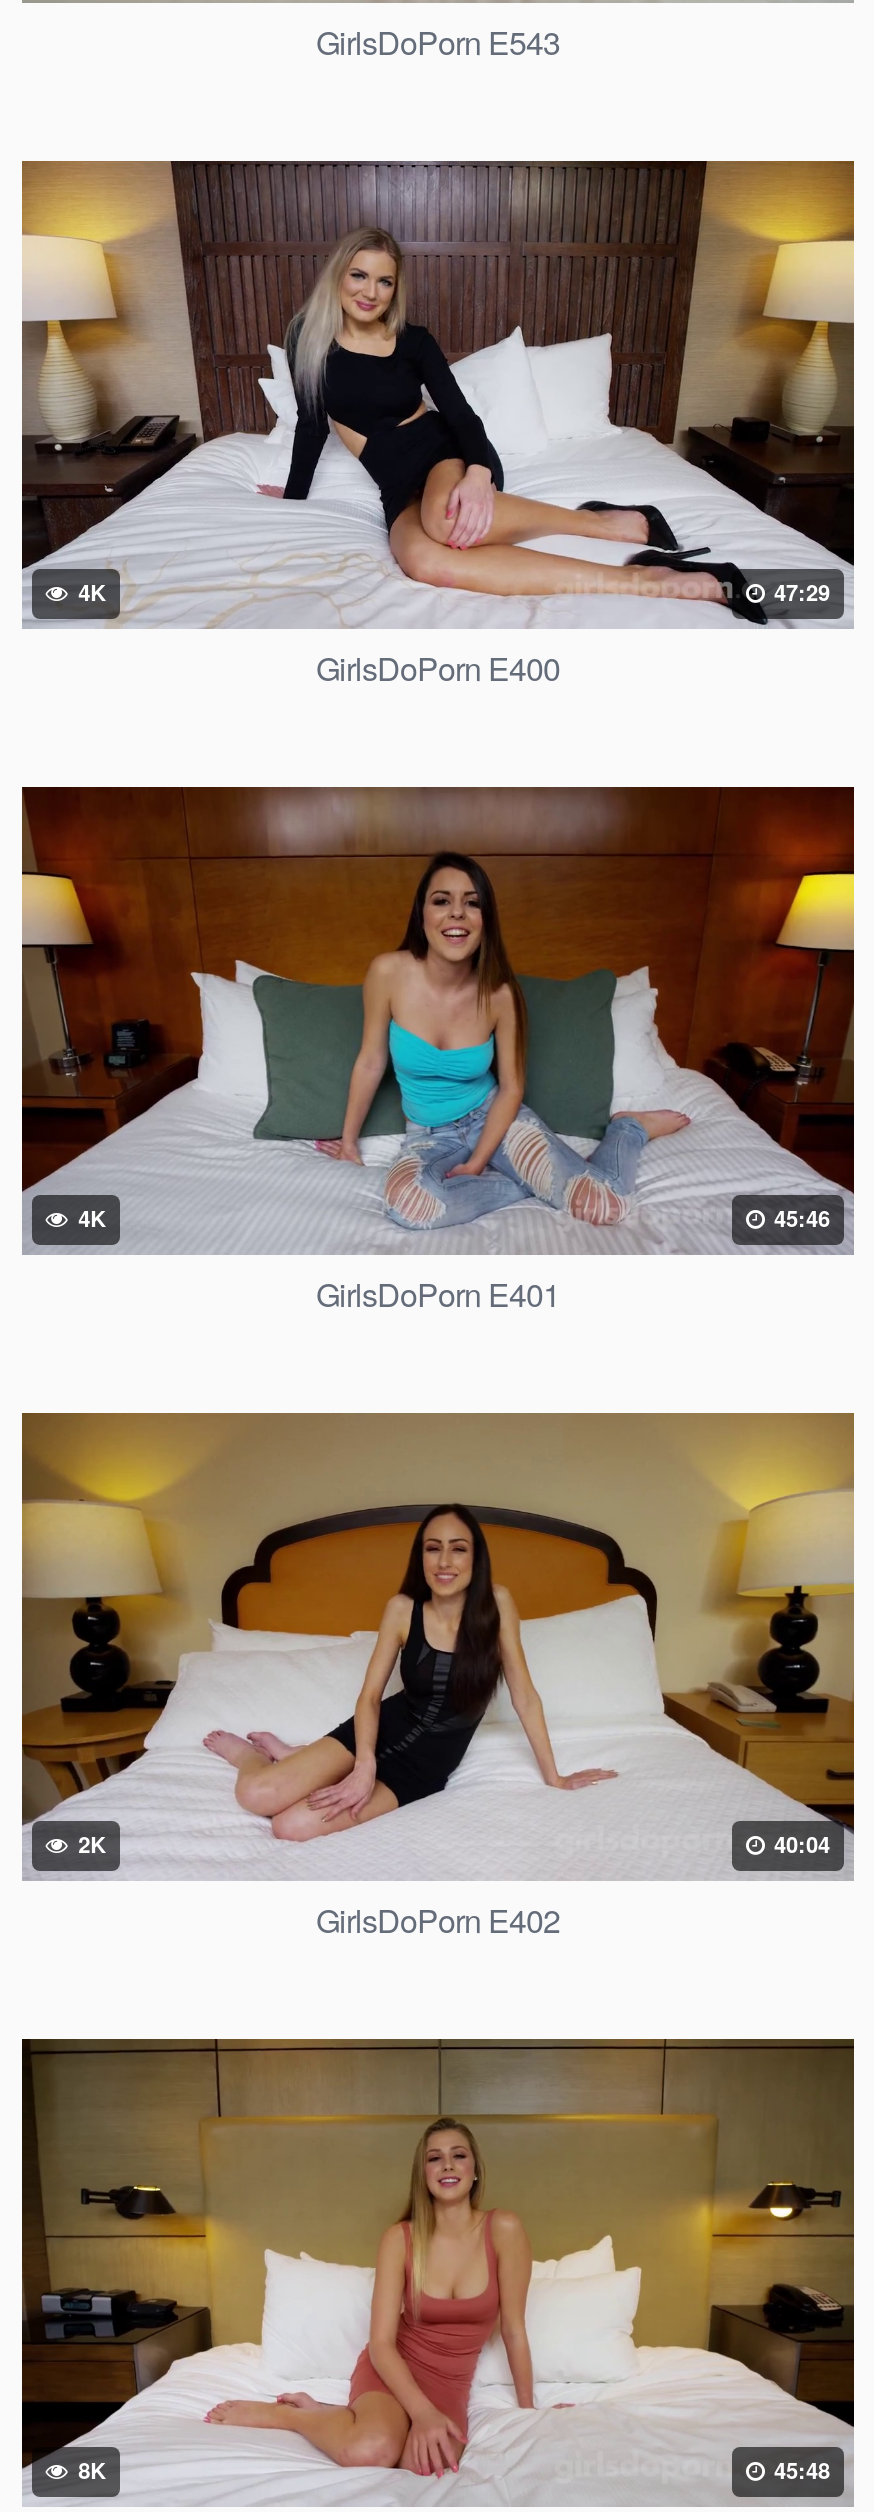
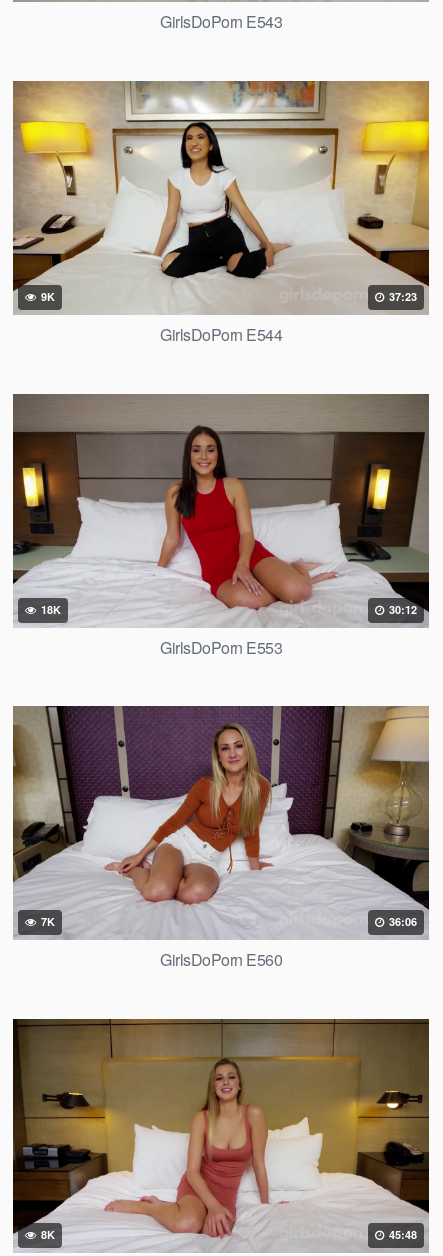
- [image]
- 4K
- 47:29
+ [image]
+ 9K
+ 37:23

- GirlsDoPorn E400
+ GirlsDoPorn E544

- [image]
- 4K
- 45:46
+ [image]
+ 18K
+ 30:12

- GirlsDoPorn E401
+ GirlsDoPorn E553

- [image]
- 2K
- 40:04
+ [image]
+ 7K
+ 36:06

- GirlsDoPorn E402
+ GirlsDoPorn E560
